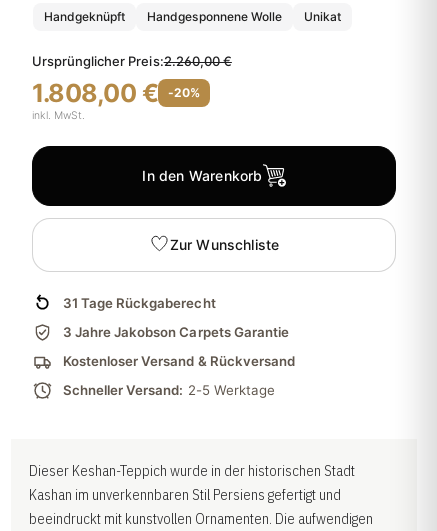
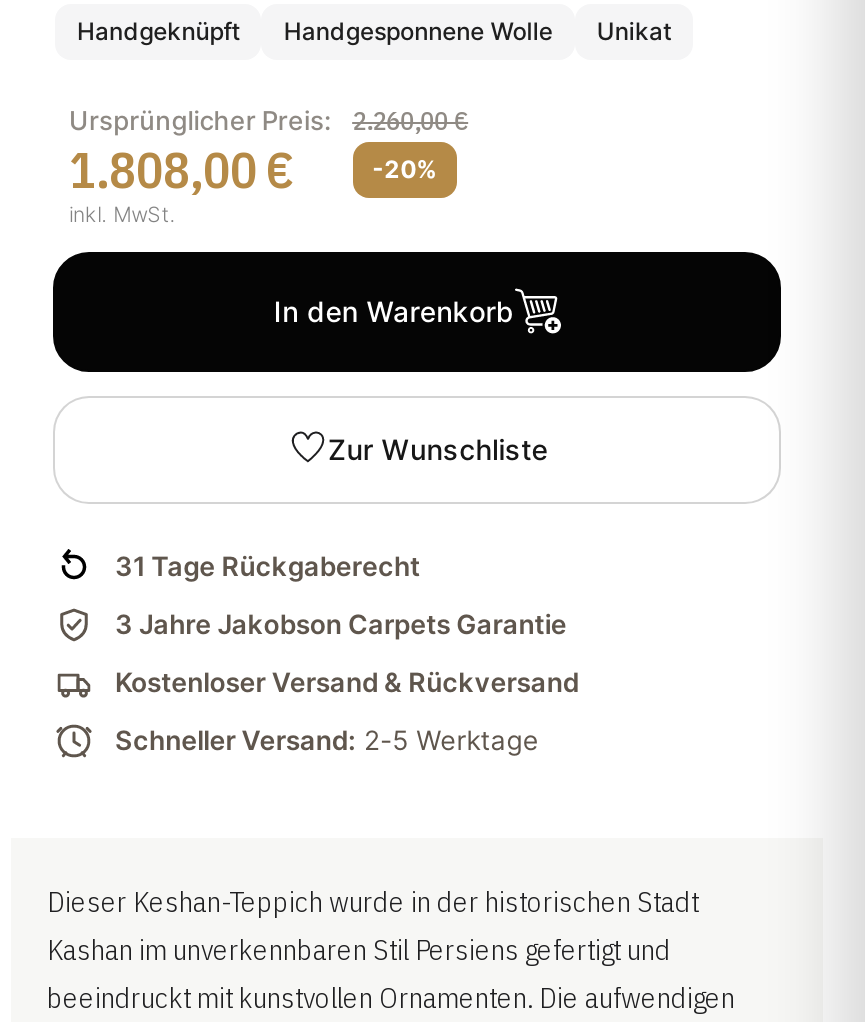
+ 1.808,00 €

+ Ursprünglicher Preis:
+ 2.260,00 €
+ -20%
+ inkl. MwSt.

- Ursprünglicher Preis:2.260,00 €
- 1.808,00 €
- -20%
- inkl. MwSt.
